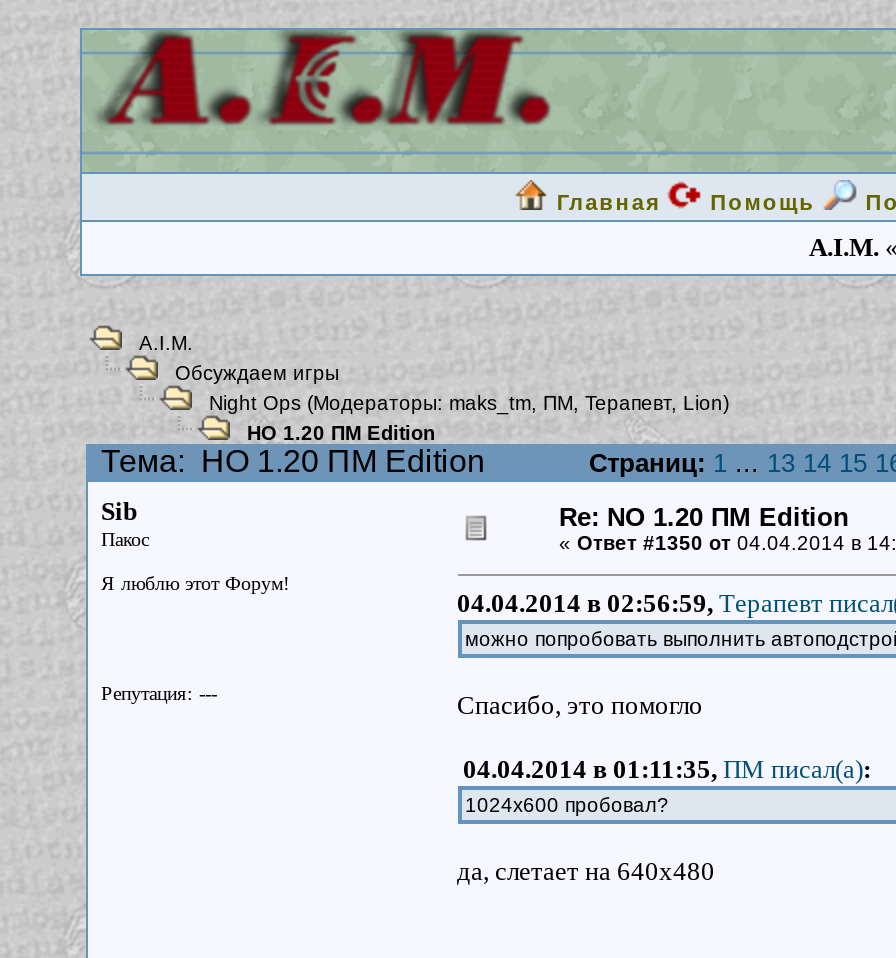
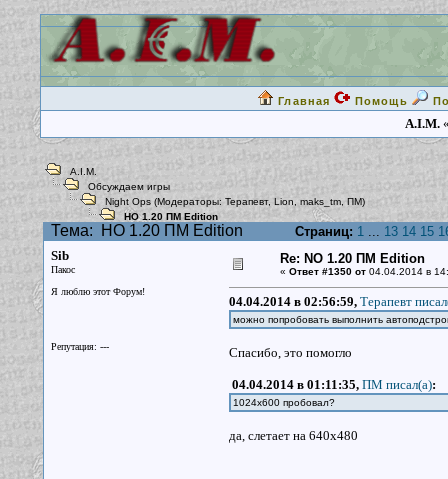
- Night Ops (Модераторы: maks_tm, ПМ, Терапевт, Lion)
+ Night Ops (Модераторы: Терапевт, Lion, maks_tm, ПМ)
